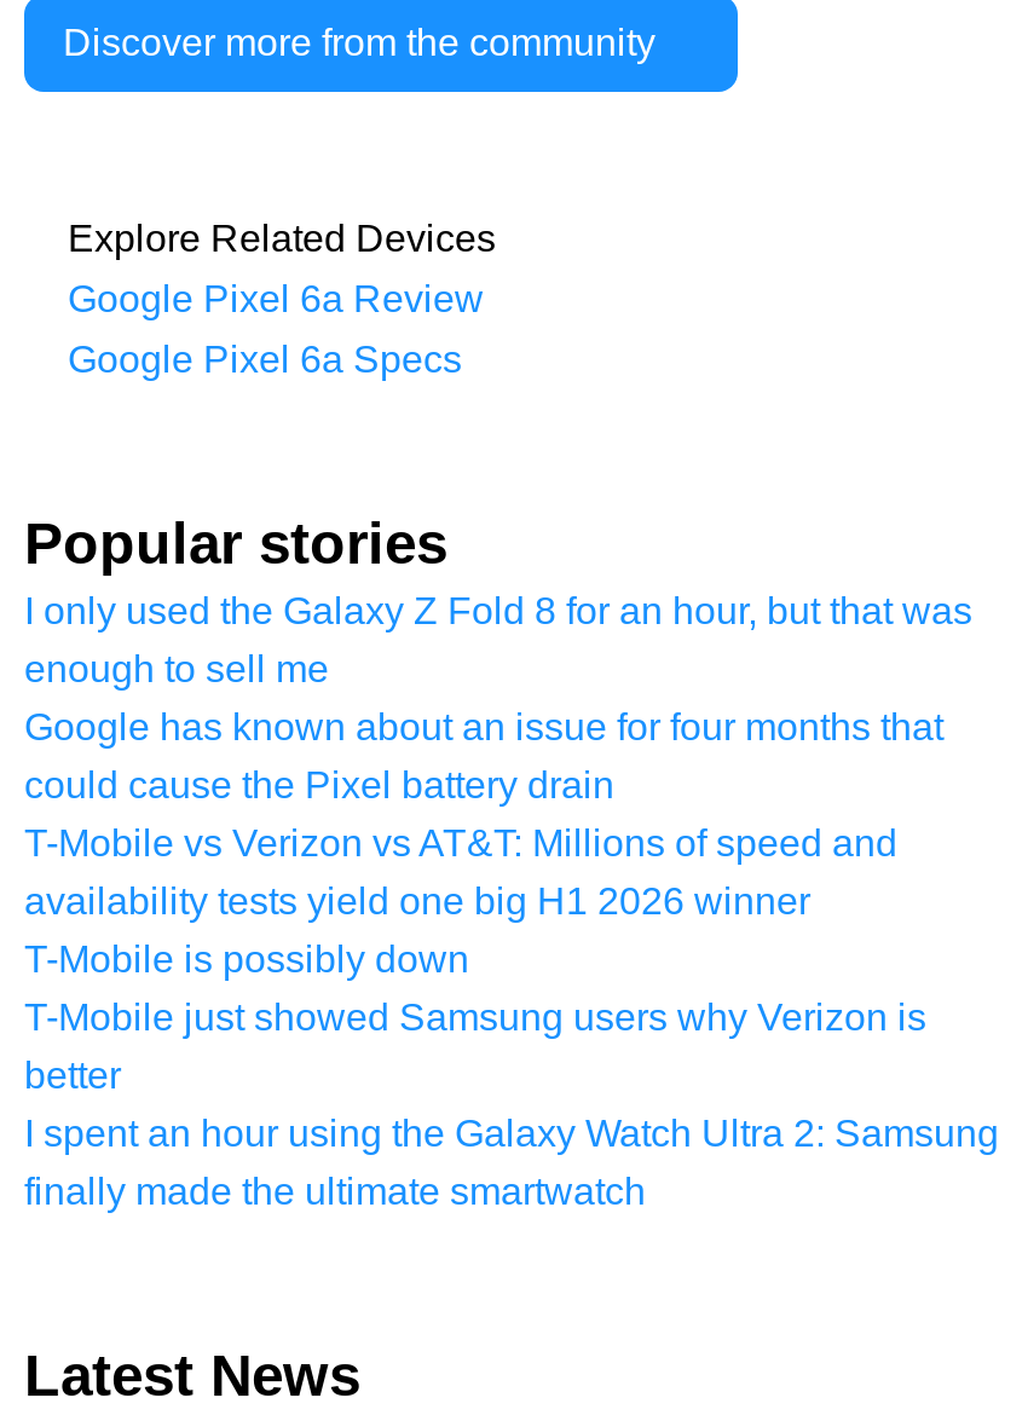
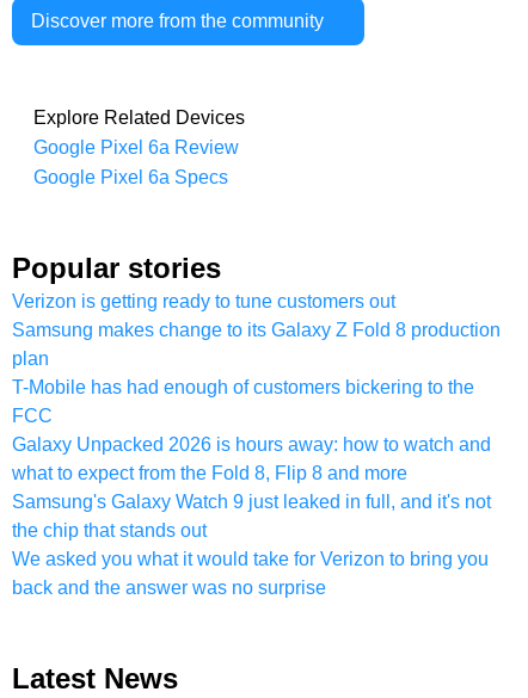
- I only used the Galaxy Z Fold 8 for an hour, but that was
- enough to sell me
- Google has known about an issue for four months that
- could cause the Pixel battery drain
- T-Mobile vs Verizon vs AT&T: Millions of speed and
- availability tests yield one big H1 2026 winner
- T-Mobile is possibly down
- T-Mobile just showed Samsung users why Verizon is
- better
- I spent an hour using the Galaxy Watch Ultra 2: Samsung
- finally made the ultimate smartwatch
+ Verizon is getting ready to tune customers out
+ Samsung makes change to its Galaxy Z Fold 8 production
+ plan
+ T-Mobile has had enough of customers bickering to the
+ FCC
+ Galaxy Unpacked 2026 is hours away: how to watch and
+ what to expect from the Fold 8, Flip 8 and more
+ Samsung's Galaxy Watch 9 just leaked in full, and it's not
+ the chip that stands out
+ We asked you what it would take for Verizon to bring you
+ back and the answer was no surprise
